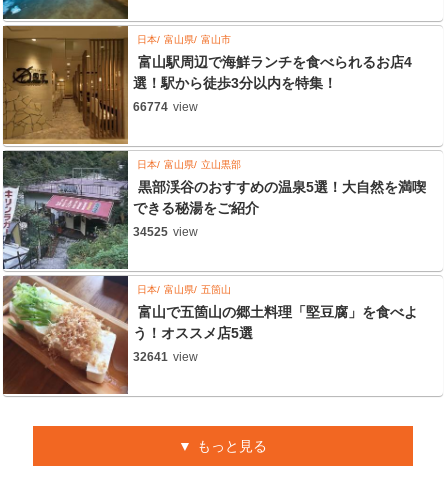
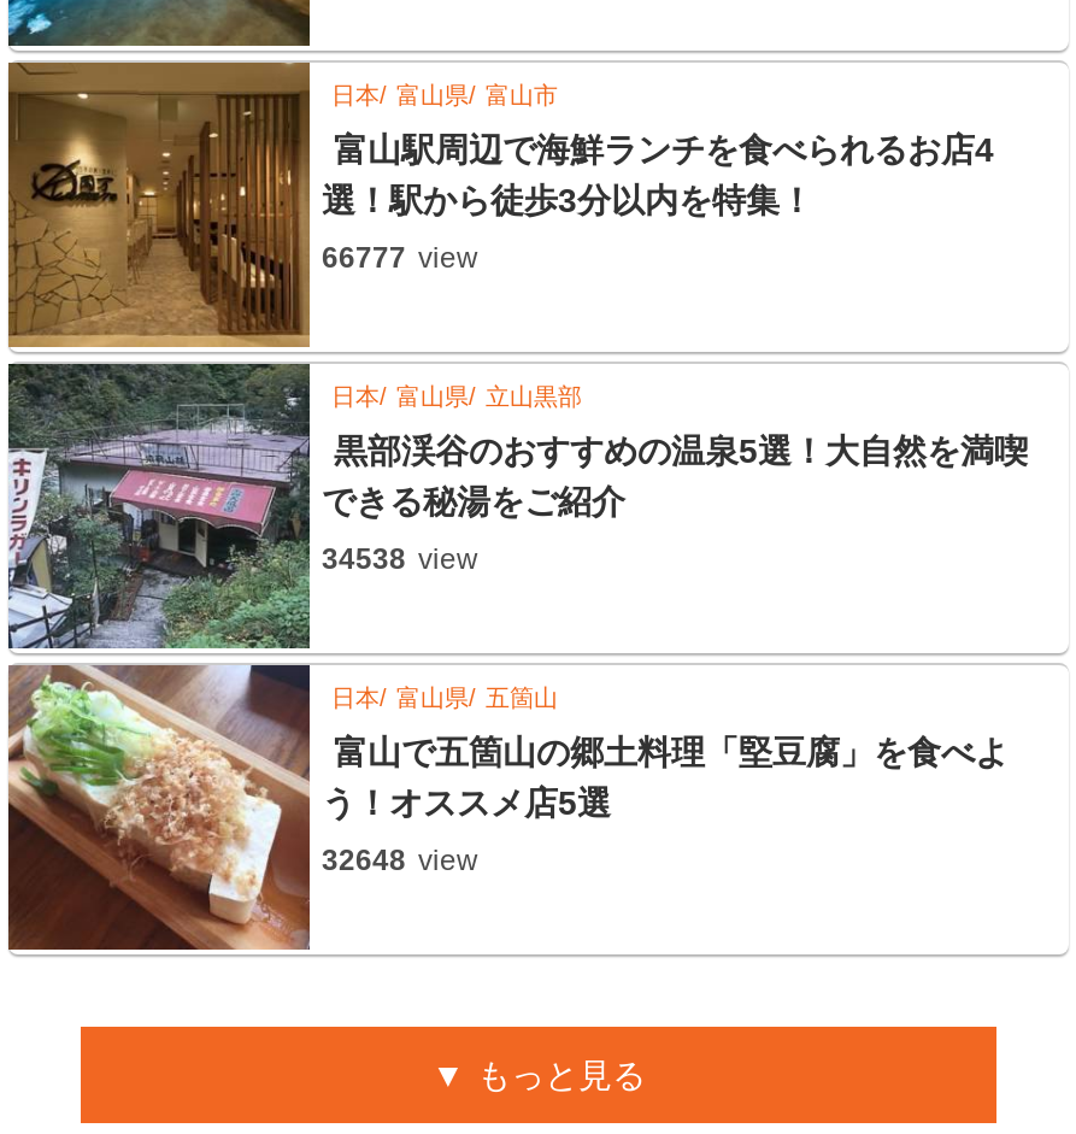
- 66774 view
+ 66777 view

- 34525 view
+ 34538 view

- 32641 view
+ 32648 view
